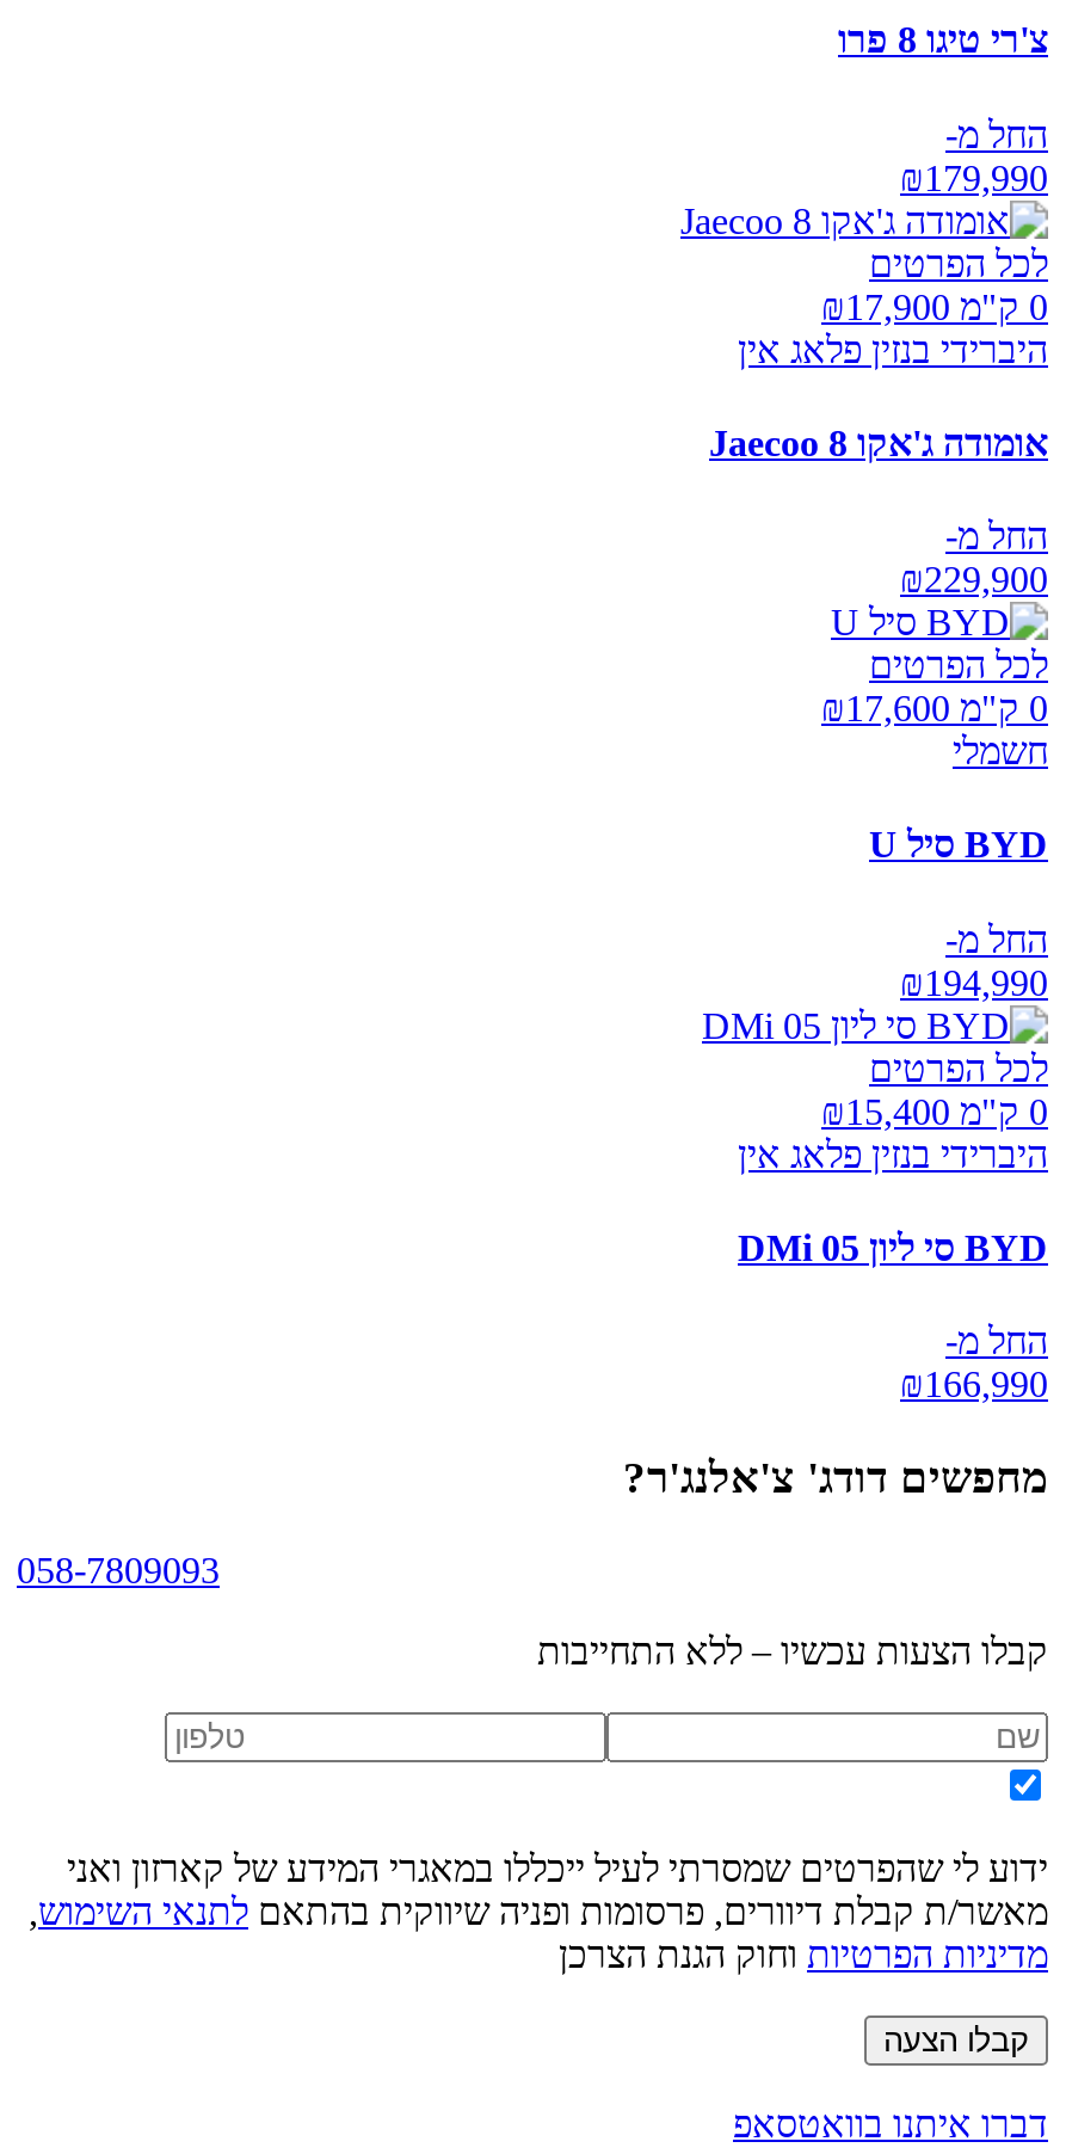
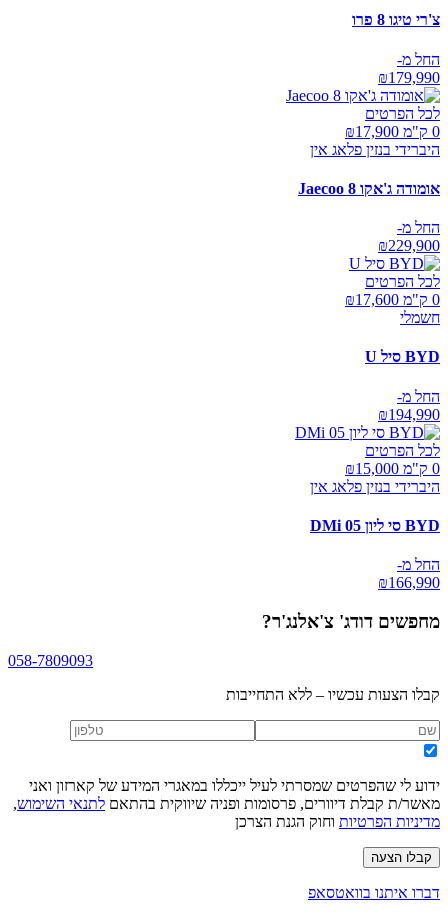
- 15,400
+ 15,000
